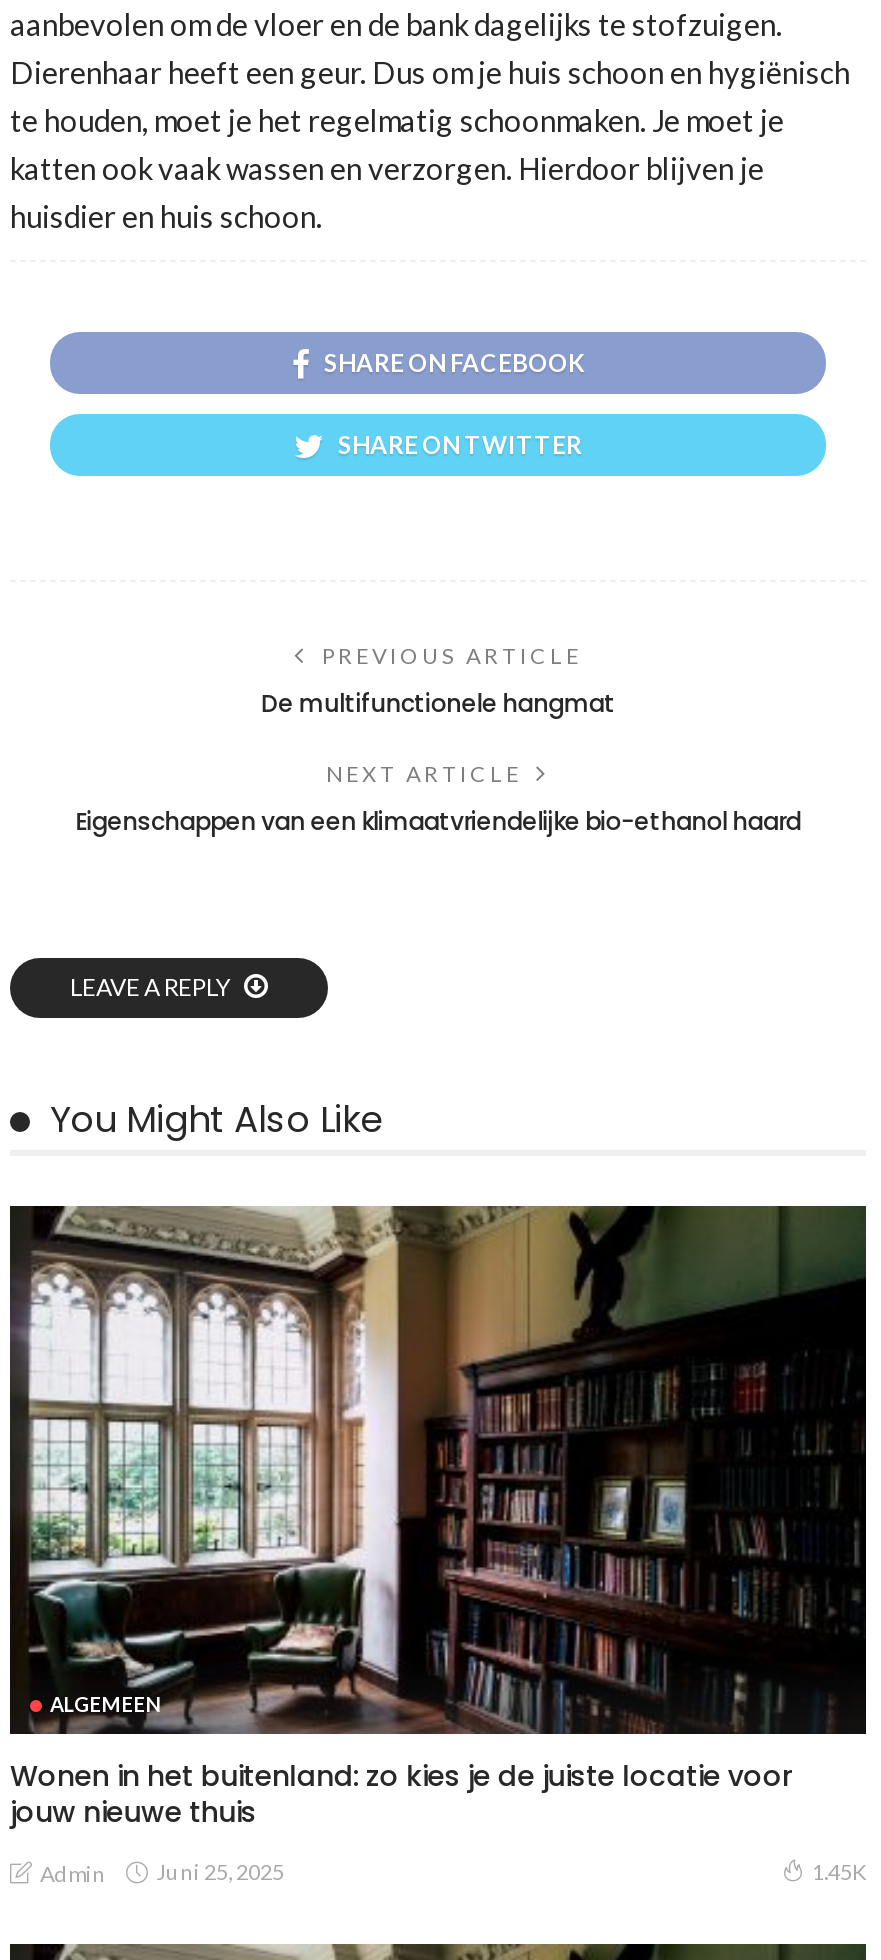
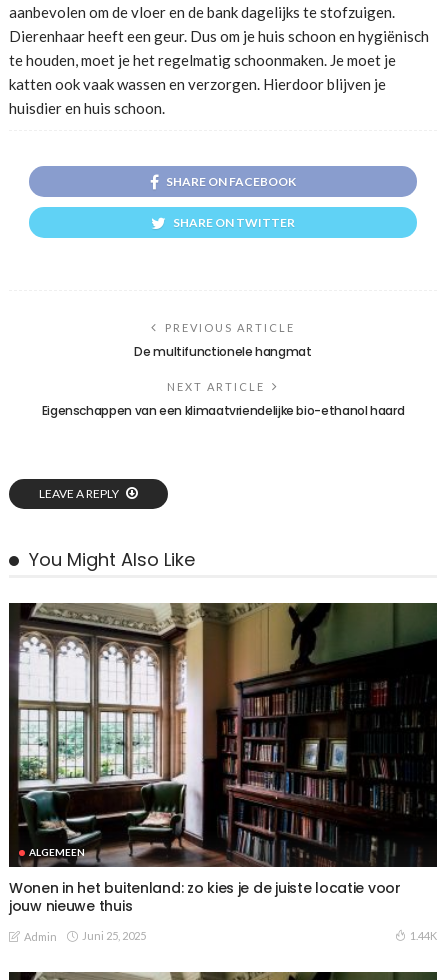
- 1.45K
+ 1.44K
